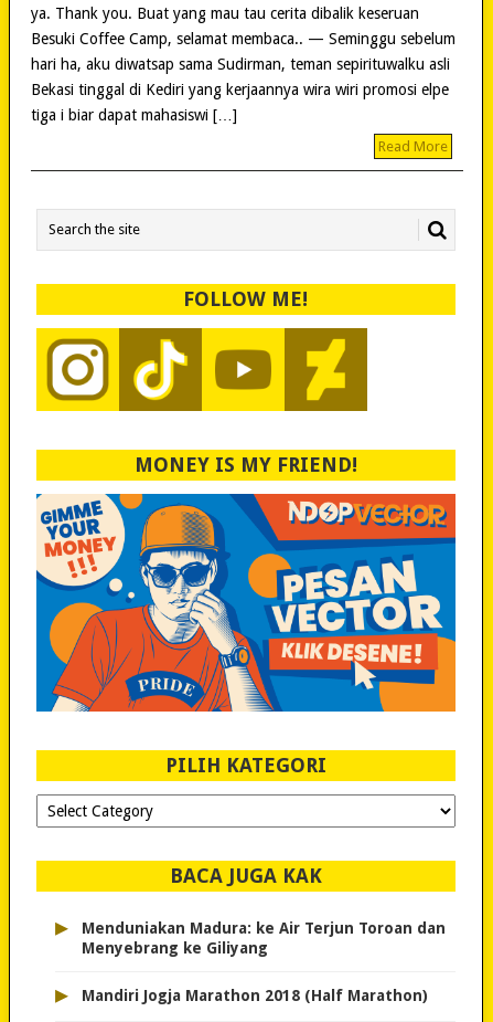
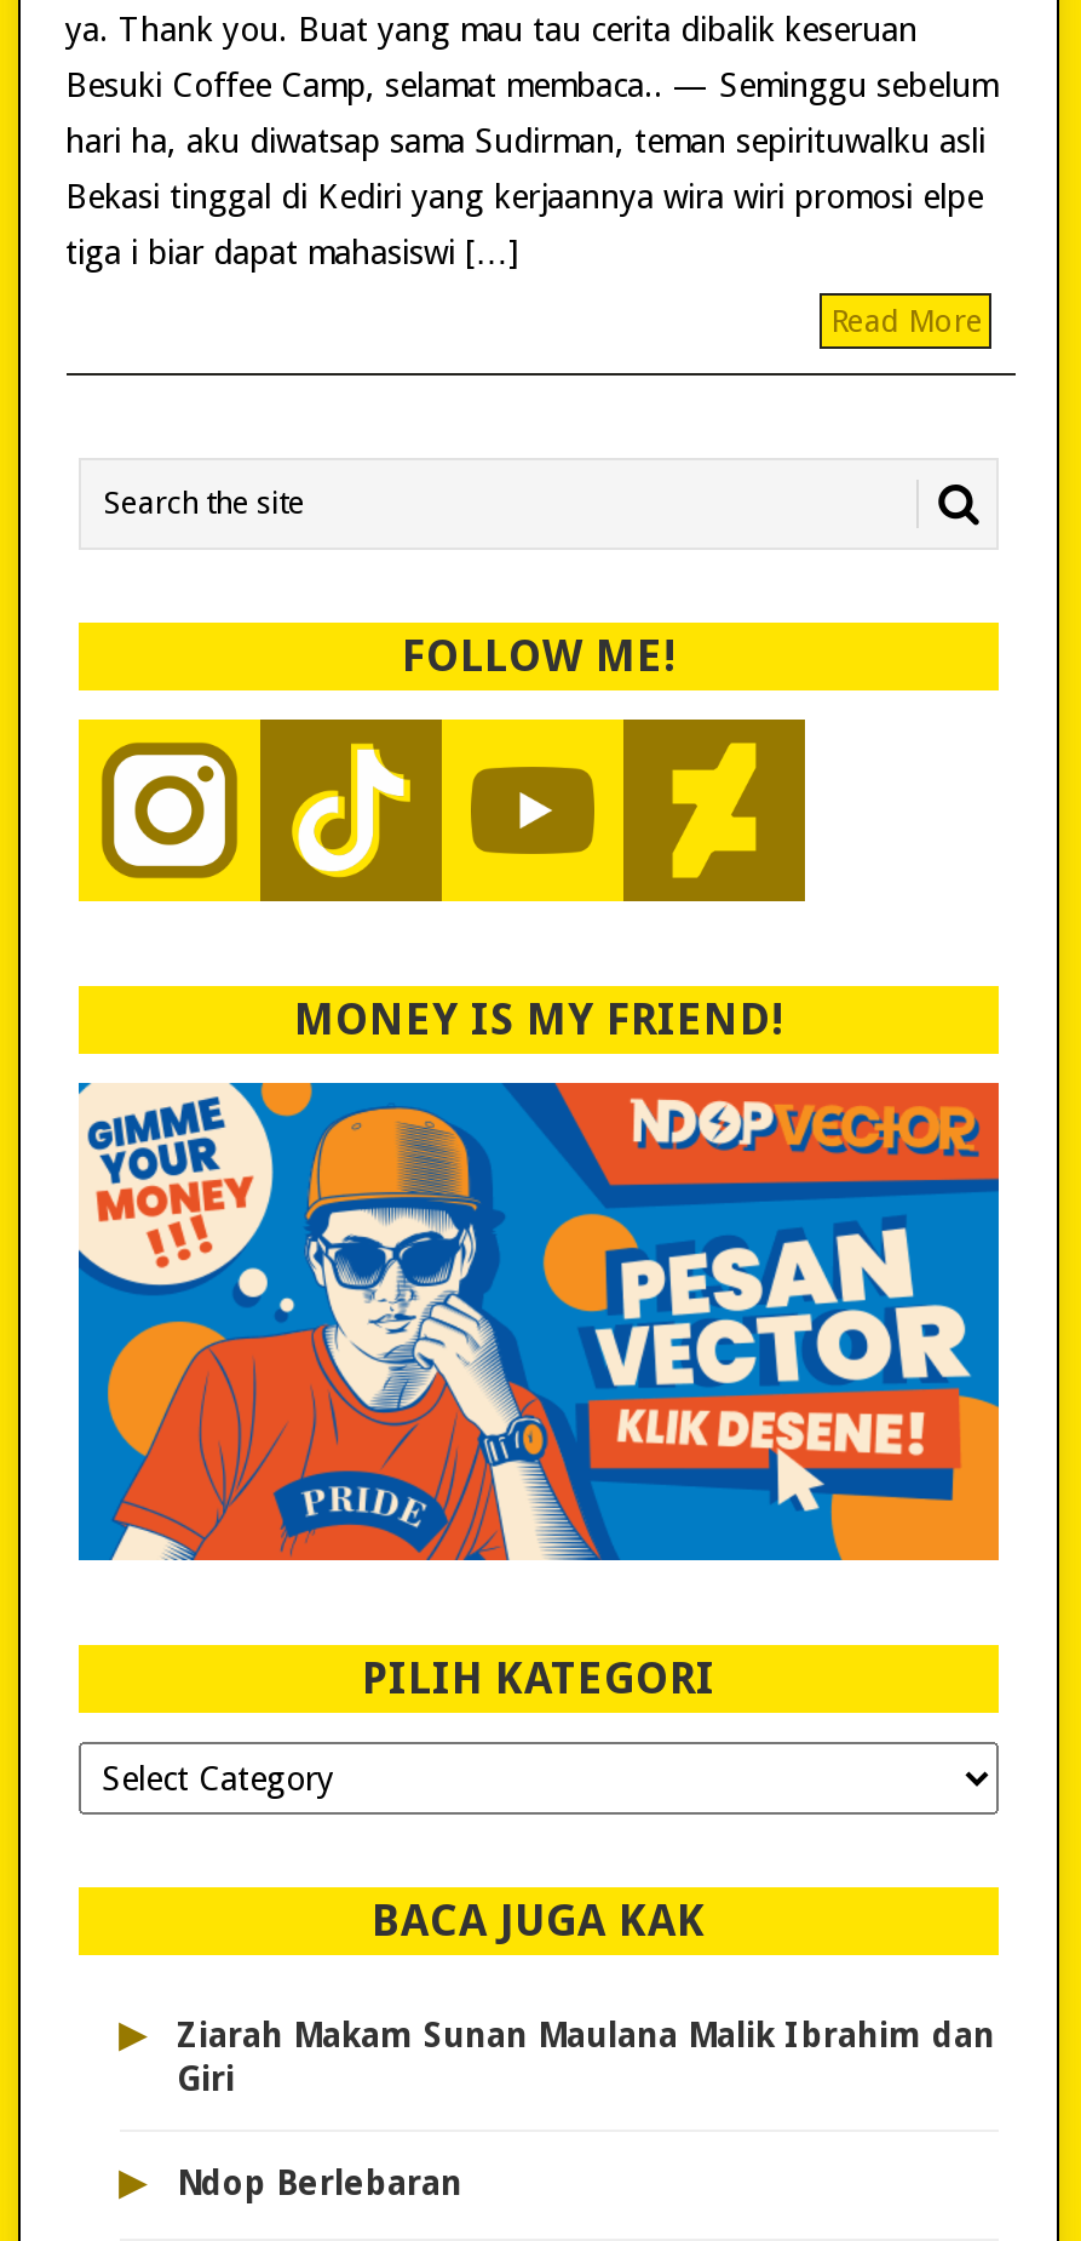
- Menduniakan Madura: ke Air Terjun Toroan dan
- Menyebrang ke Giliyang
+ Ziarah Makam Sunan Maulana Malik Ibrahim dan
+ Giri

- Mandiri Jogja Marathon 2018 (Half Marathon)
+ Ndop Berlebaran
